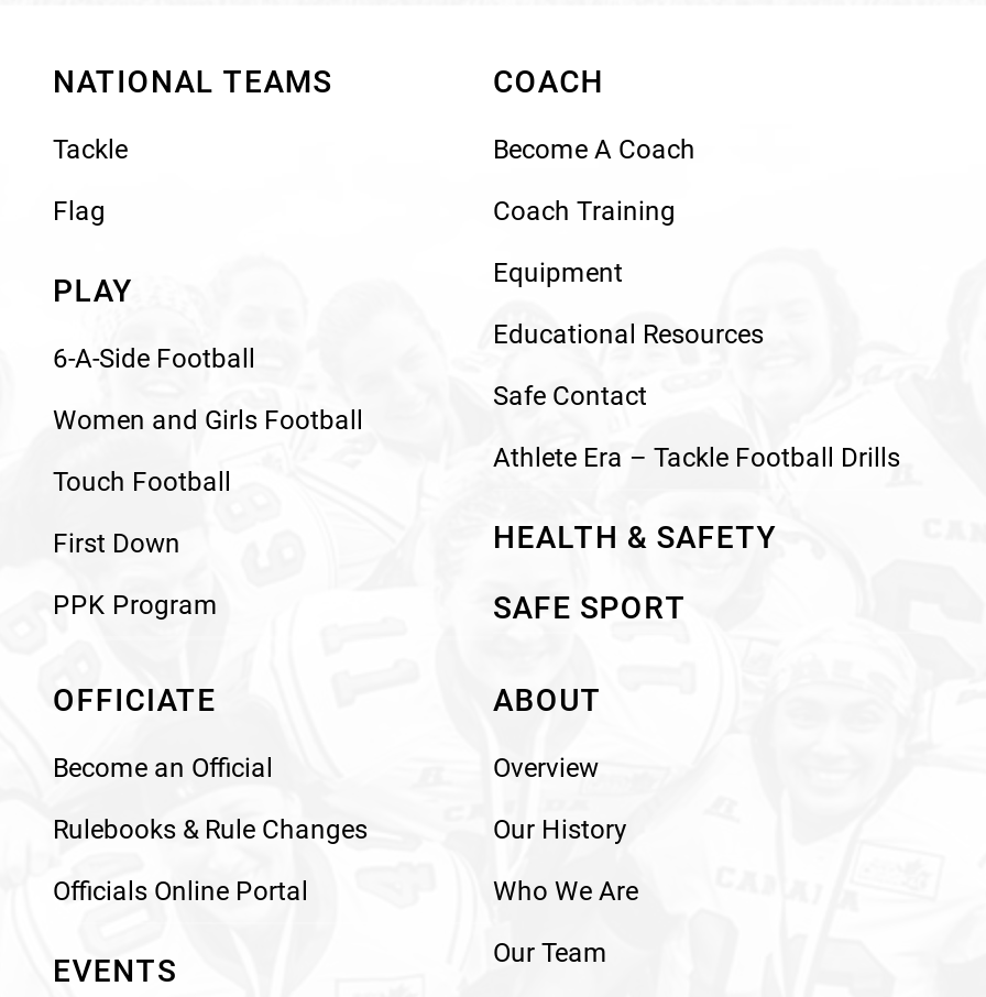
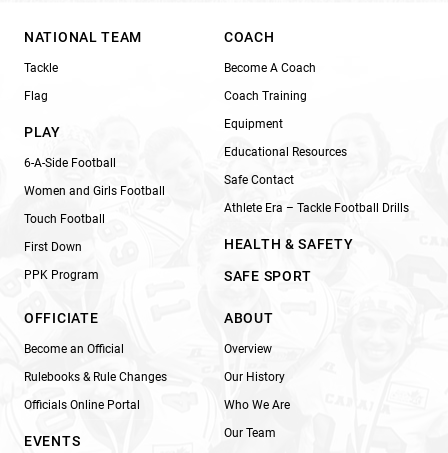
- NATIONAL TEAMS
+ NATIONAL TEAM
